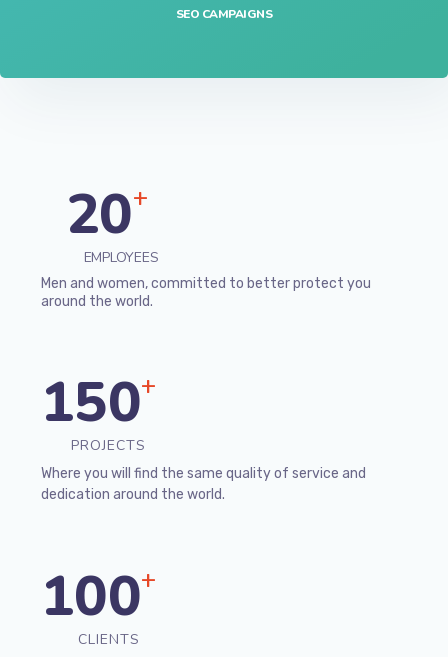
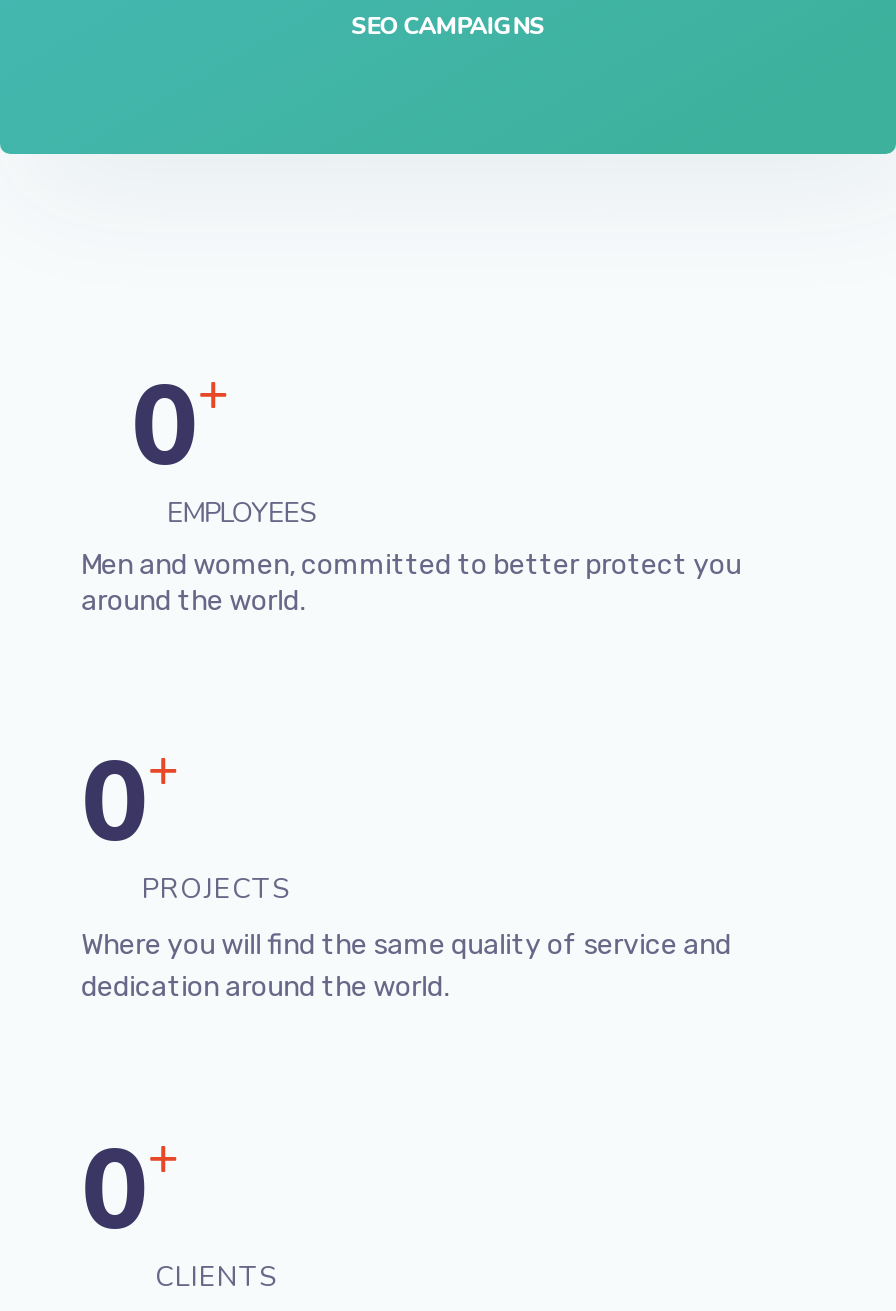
- 20+
+ 0+

- 150+
+ 0+

- 100+
+ 0+
